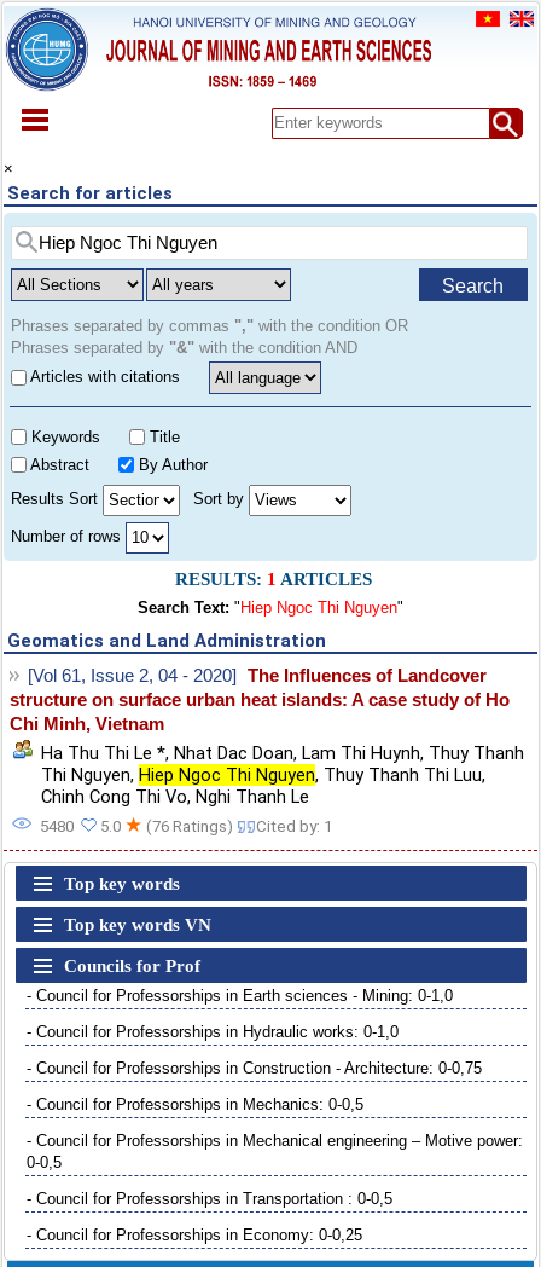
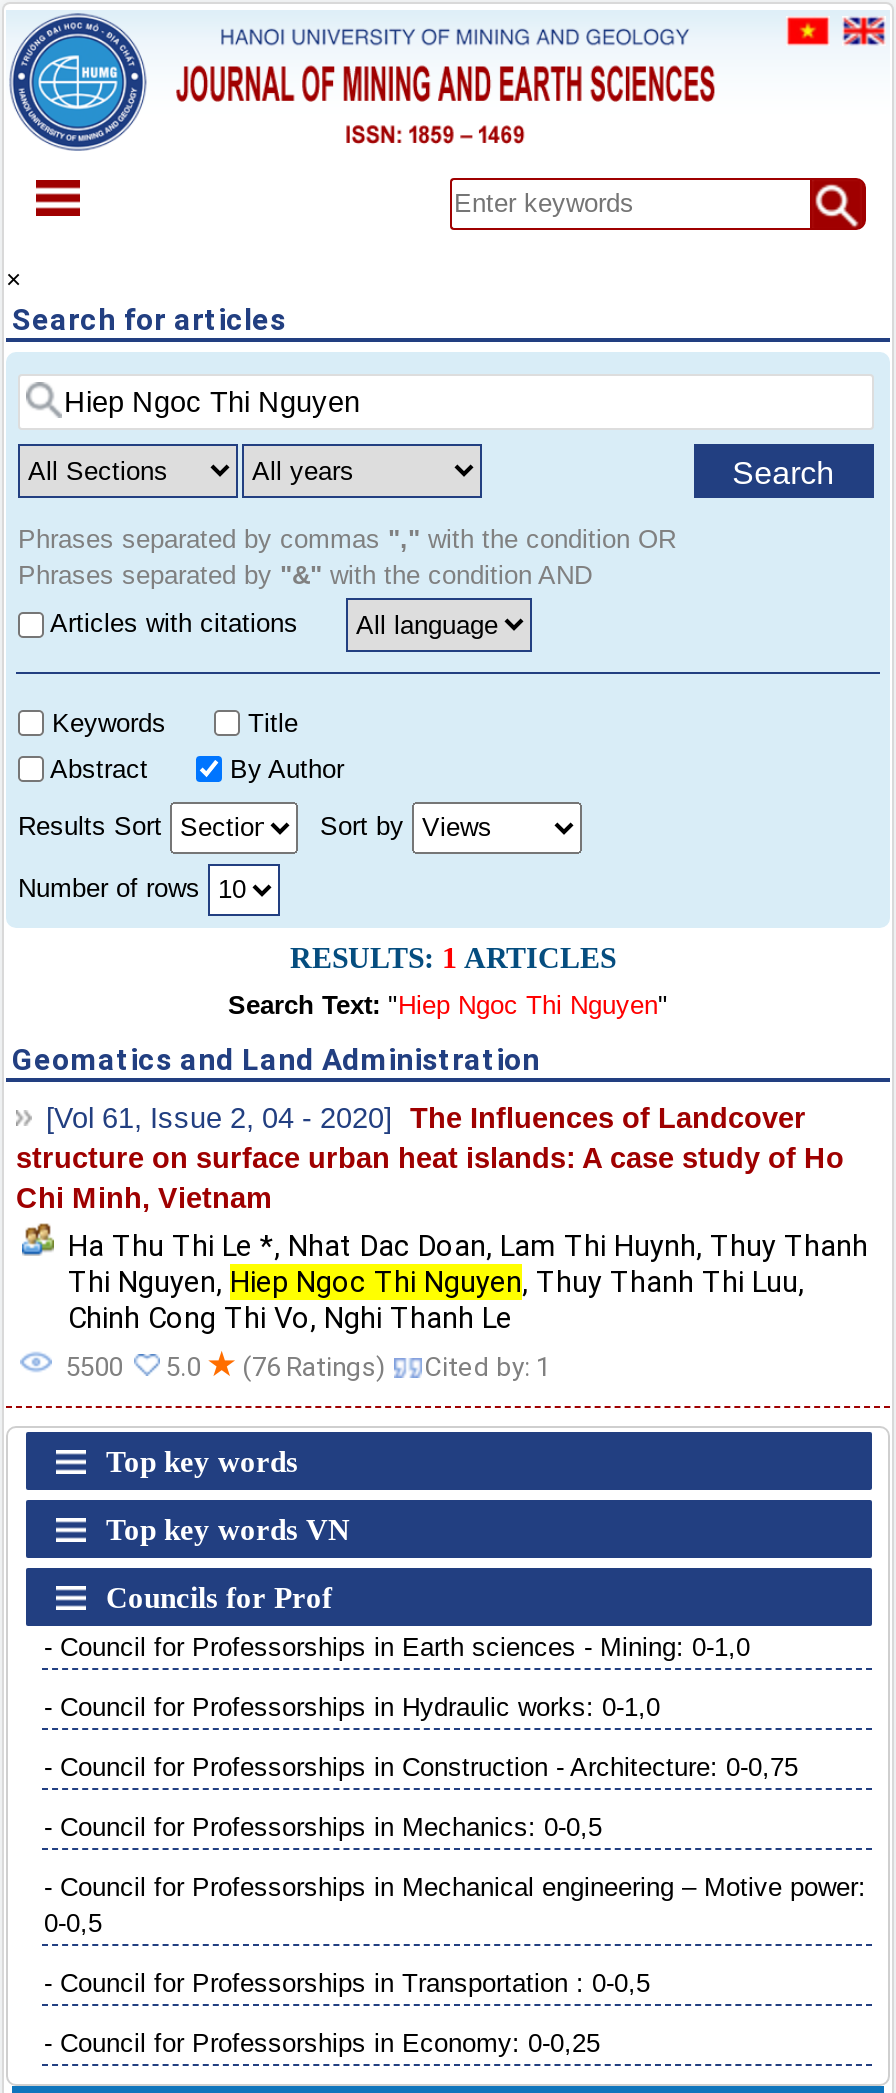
- 5480
+ 5500
